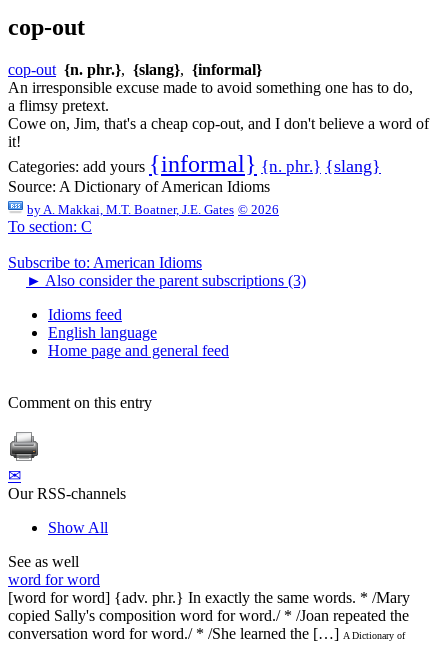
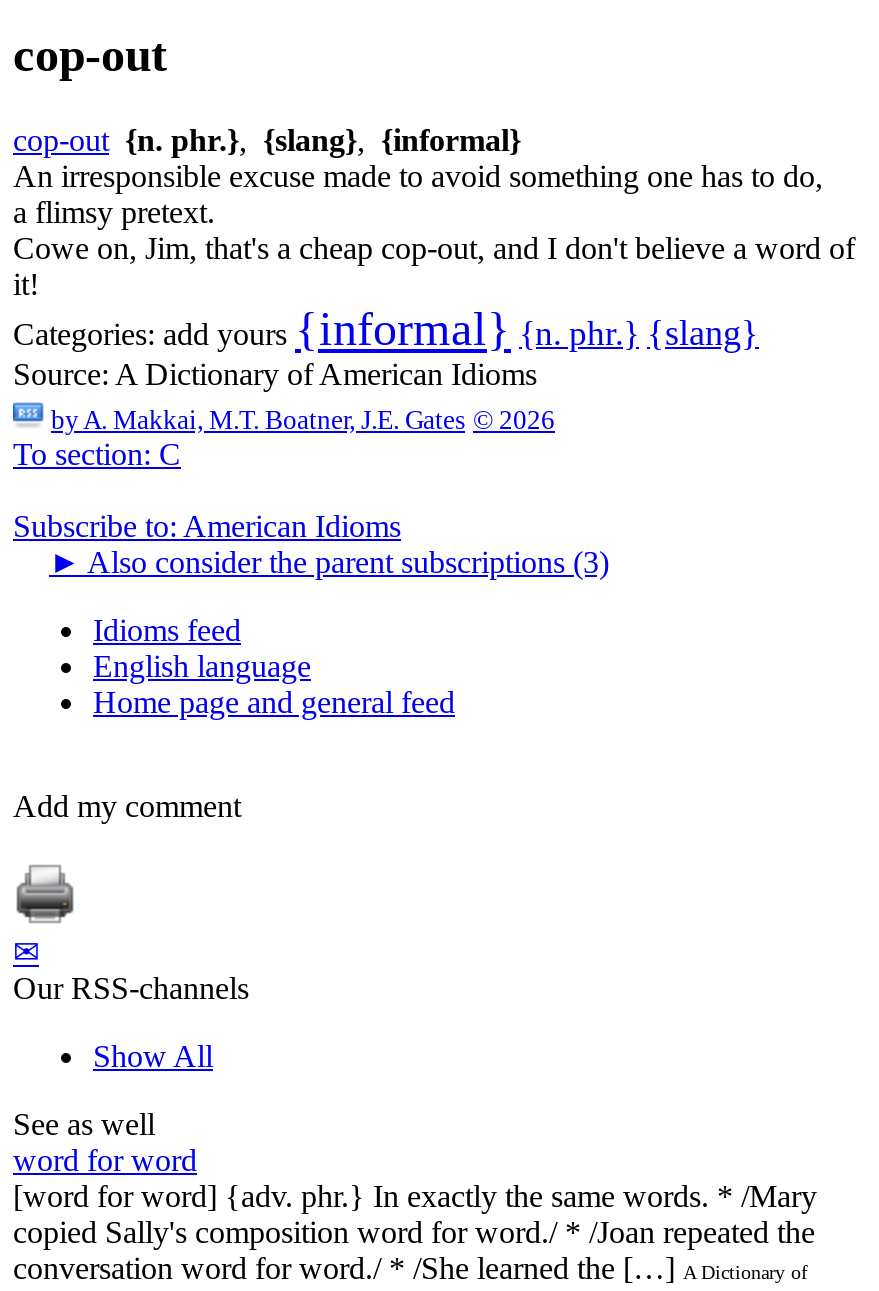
- Comment on this entry
+ Add my comment
